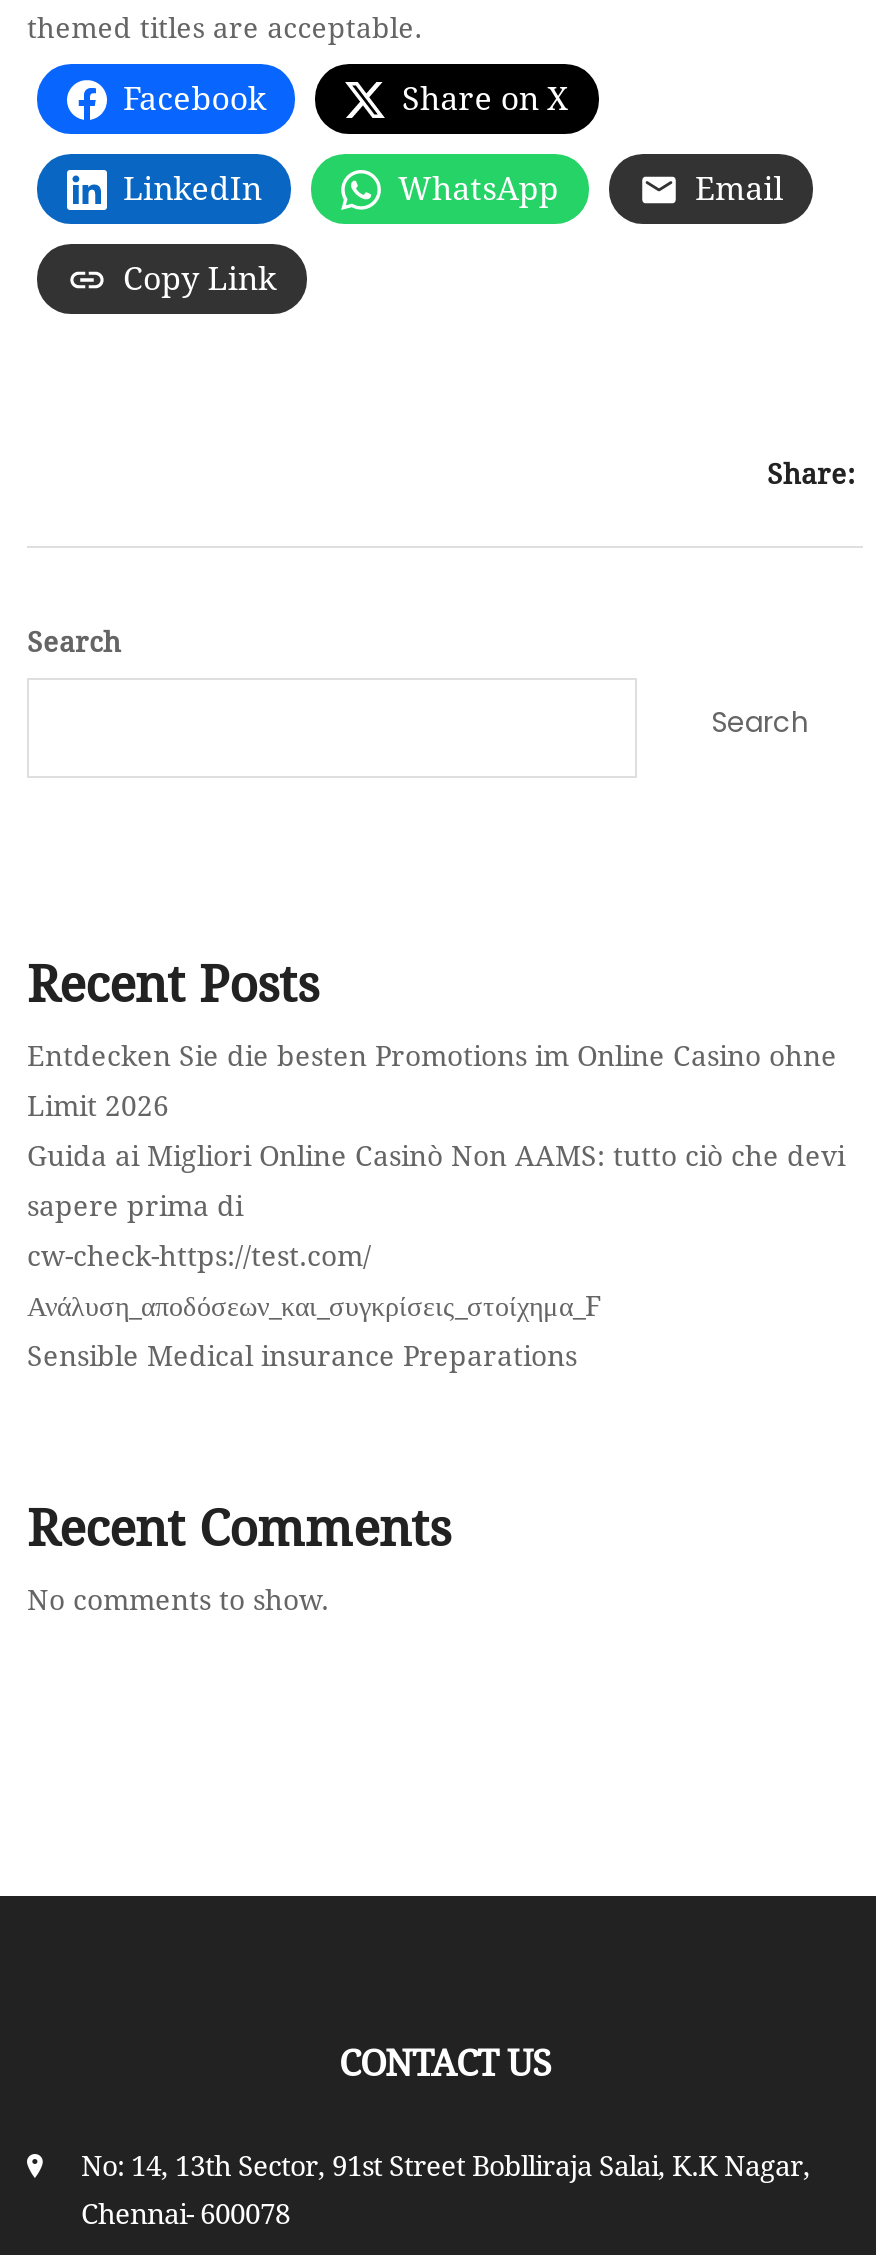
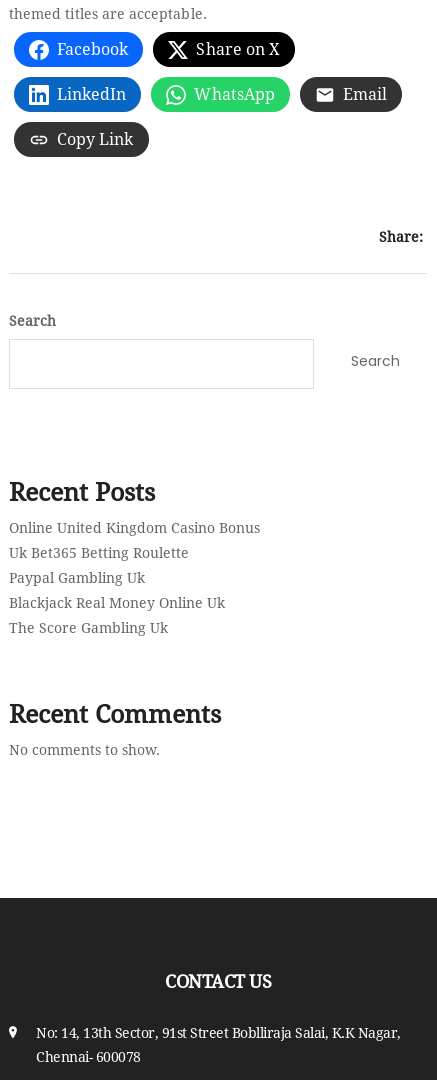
- Entdecken Sie die besten Promotions im Online Casino ohne
- Limit 2026
- Guida ai Migliori Online Casinò Non AAMS: tutto ciò che devi
- sapere prima di
- cw-check-https://test.com/
- Ανάλυση_αποδόσεων_και_συγκρίσεις_στοίχημα_F
- Sensible Medical insurance Preparations
+ Online United Kingdom Casino Bonus
+ Uk Bet365 Betting Roulette
+ Paypal Gambling Uk
+ Blackjack Real Money Online Uk
+ The Score Gambling Uk
